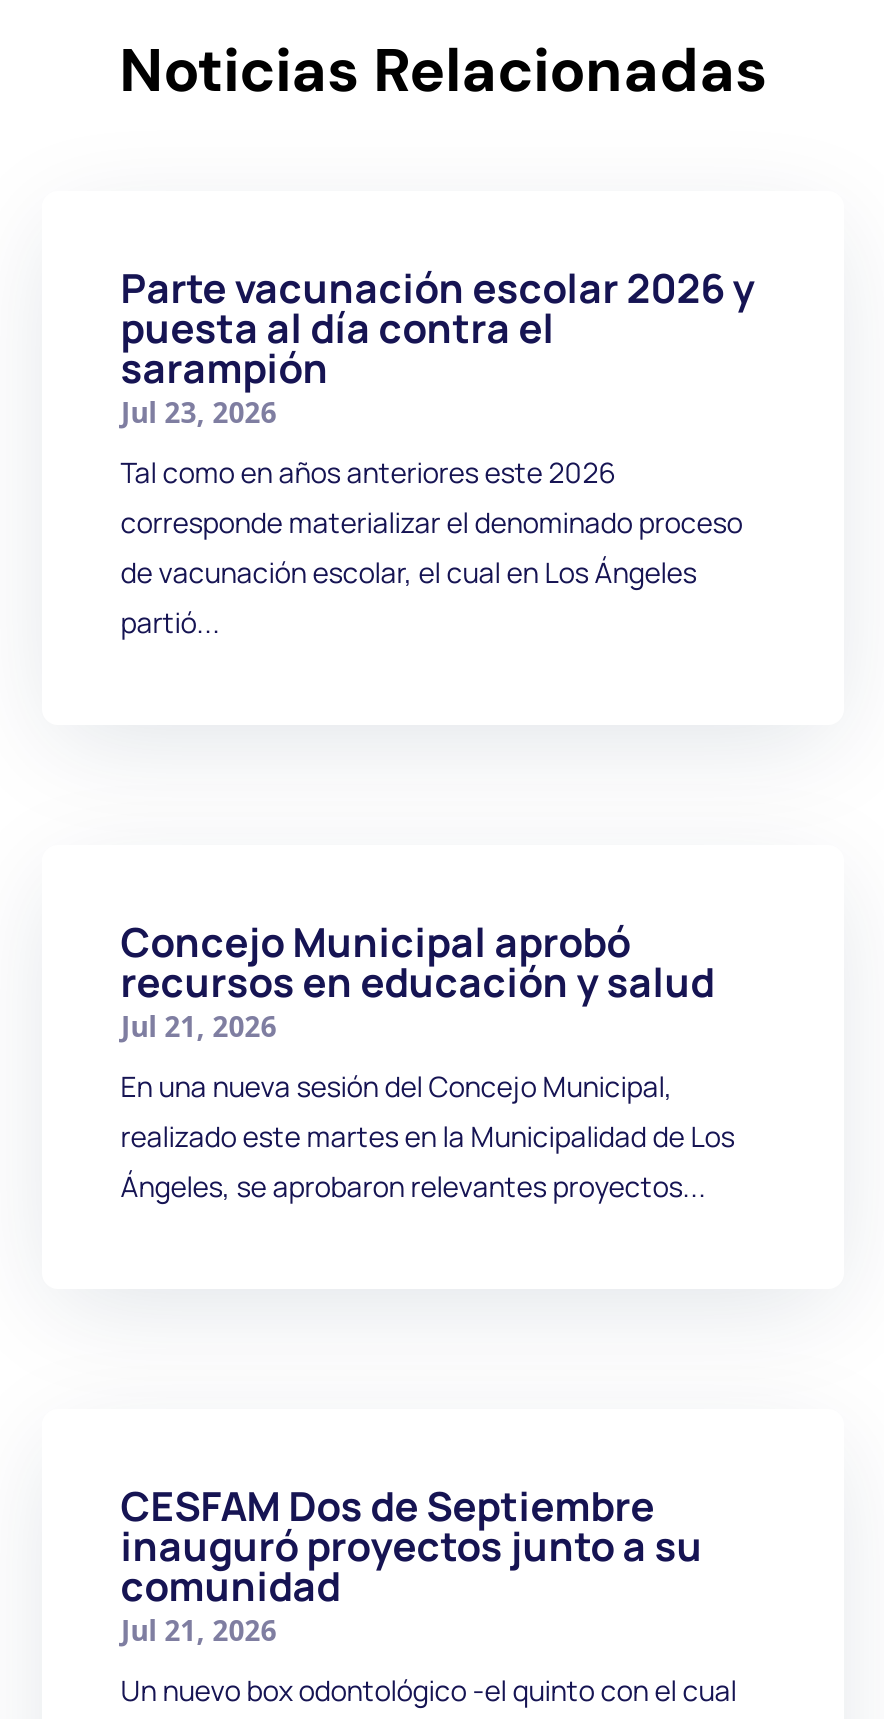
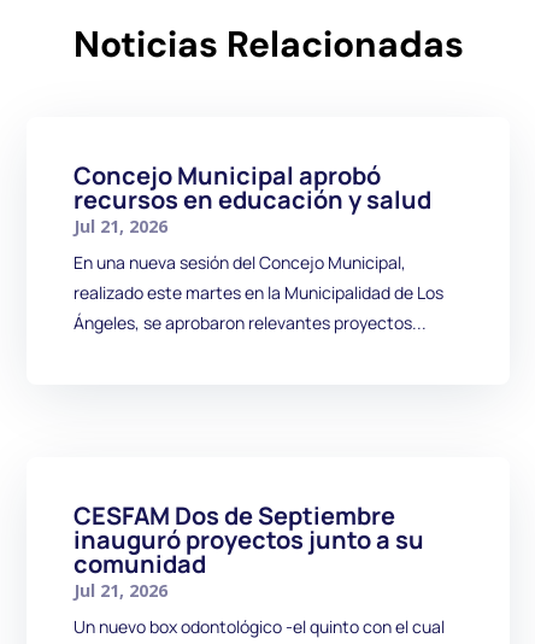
- Parte vacunación escolar 2026 y
- puesta al día contra el
- sarampión
- Jul 23, 2026
- Tal como en años anteriores este 2026
- corresponde materializar el denominado proceso
- de vacunación escolar, el cual en Los Ángeles
- partió...
